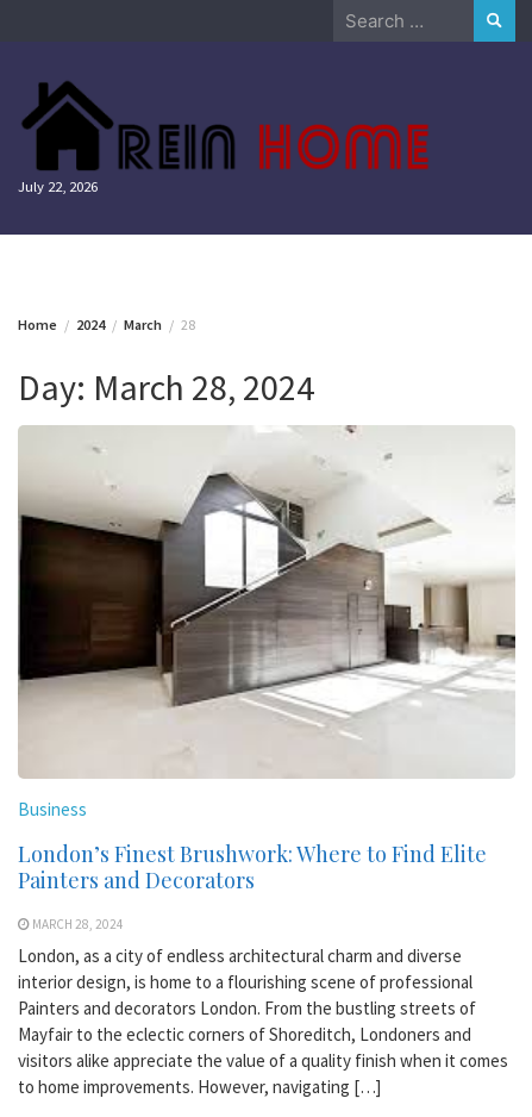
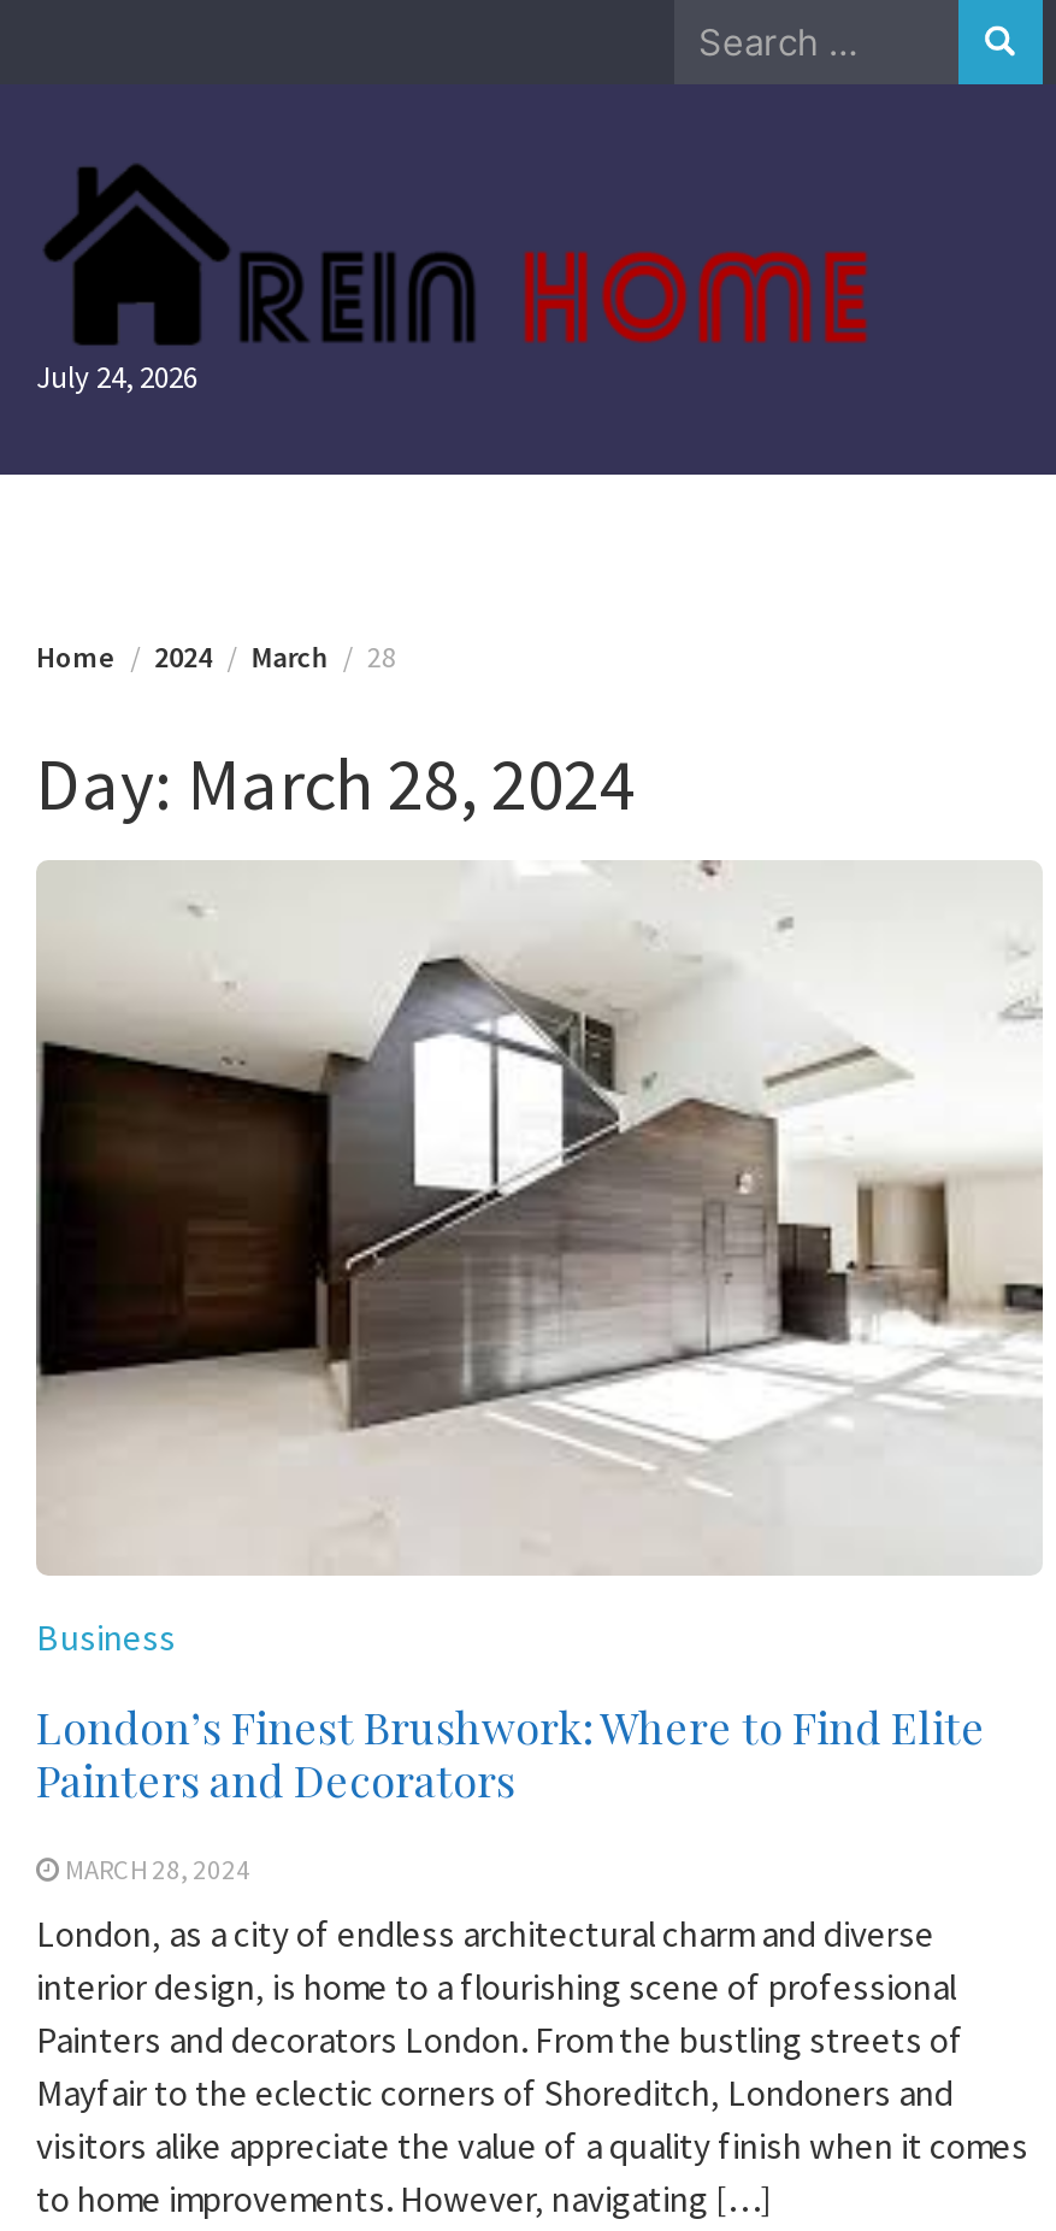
- July 22, 2026
+ July 24, 2026
